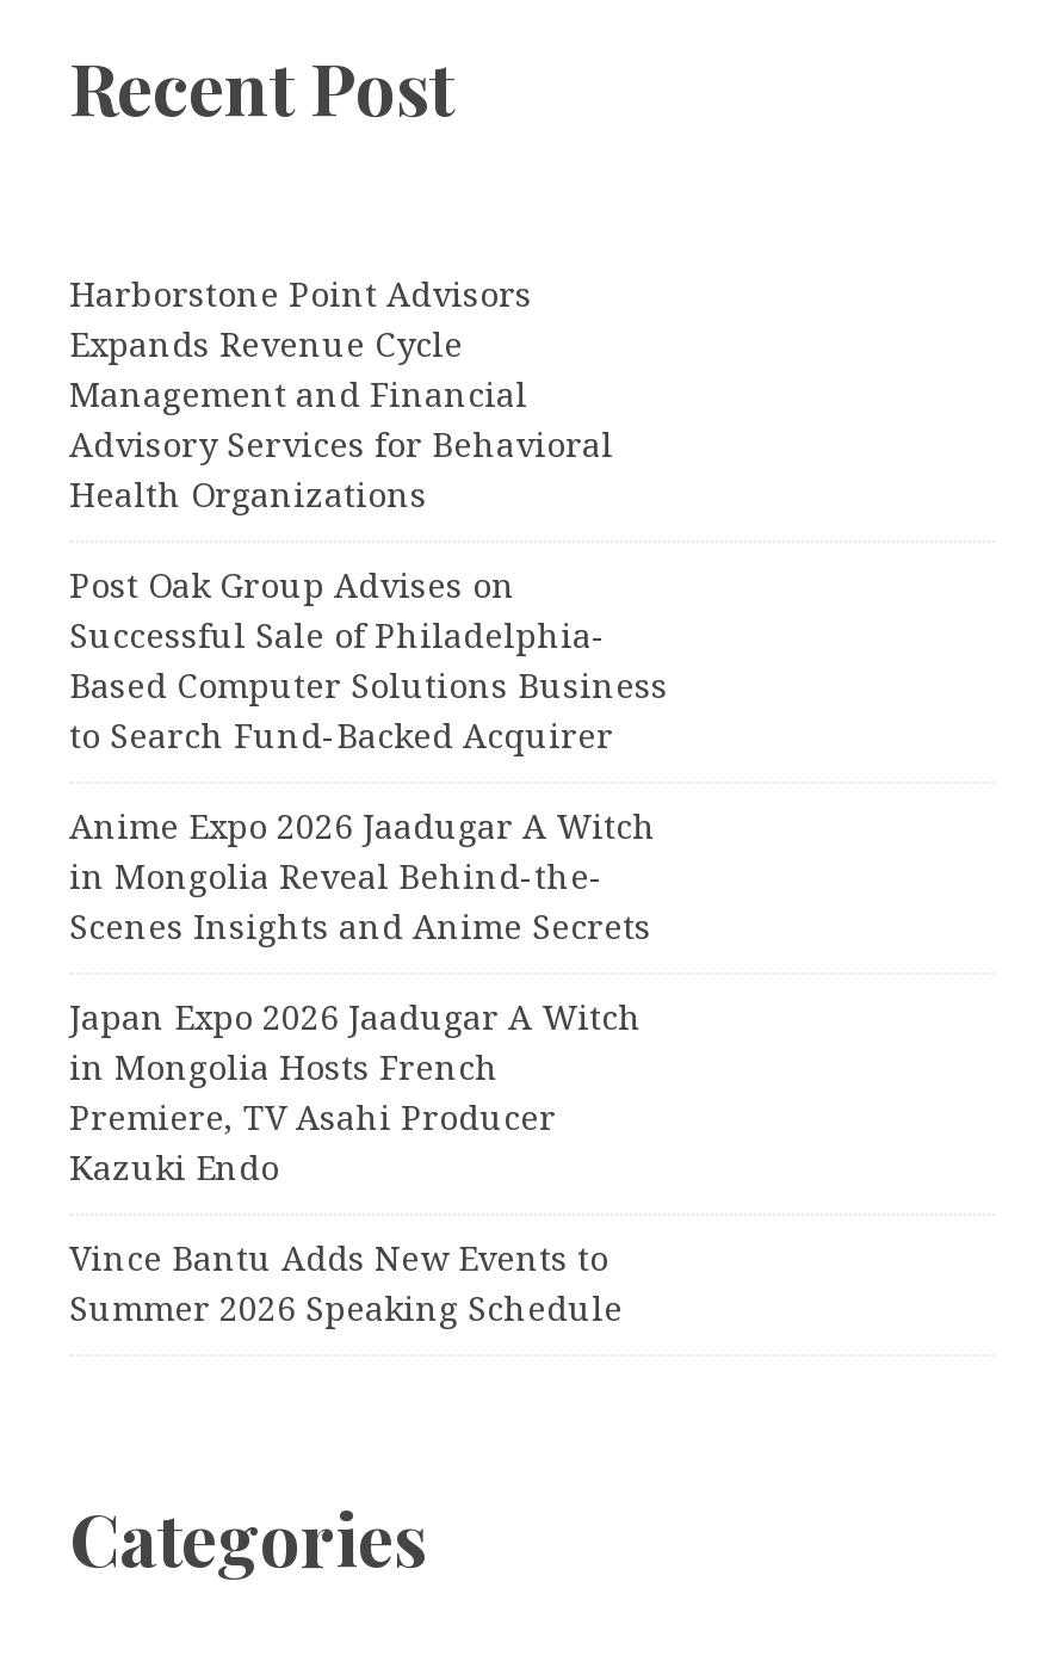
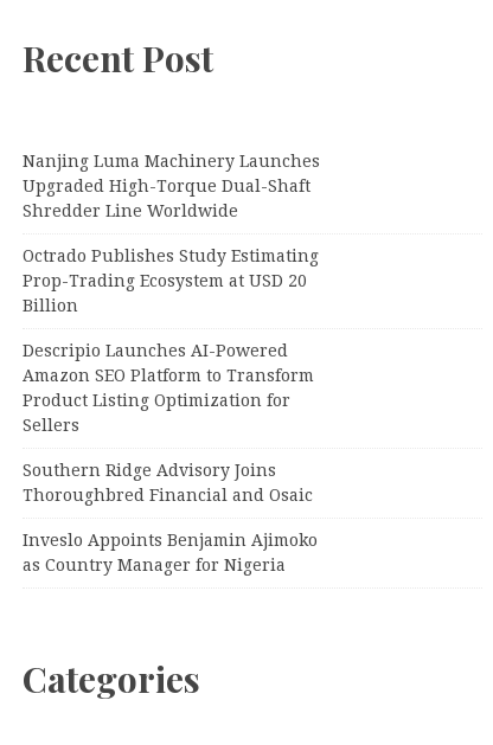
- Harborstone Point Advisors
- Expands Revenue Cycle
- Management and Financial
- Advisory Services for Behavioral
- Health Organizations
+ Nanjing Luma Machinery Launches
+ Upgraded High-Torque Dual-Shaft
+ Shredder Line Worldwide

- Post Oak Group Advises on
- Successful Sale of Philadelphia-
- Based Computer Solutions Business
- to Search Fund-Backed Acquirer
+ Octrado Publishes Study Estimating
+ Prop-Trading Ecosystem at USD 20
+ Billion

- Anime Expo 2026 Jaadugar A Witch
- in Mongolia Reveal Behind-the-
- Scenes Insights and Anime Secrets
+ Descripio Launches AI-Powered
+ Amazon SEO Platform to Transform
+ Product Listing Optimization for
+ Sellers

- Japan Expo 2026 Jaadugar A Witch
- in Mongolia Hosts French
- Premiere, TV Asahi Producer
- Kazuki Endo
+ Southern Ridge Advisory Joins
+ Thoroughbred Financial and Osaic

- Vince Bantu Adds New Events to
- Summer 2026 Speaking Schedule
+ Inveslo Appoints Benjamin Ajimoko
+ as Country Manager for Nigeria
